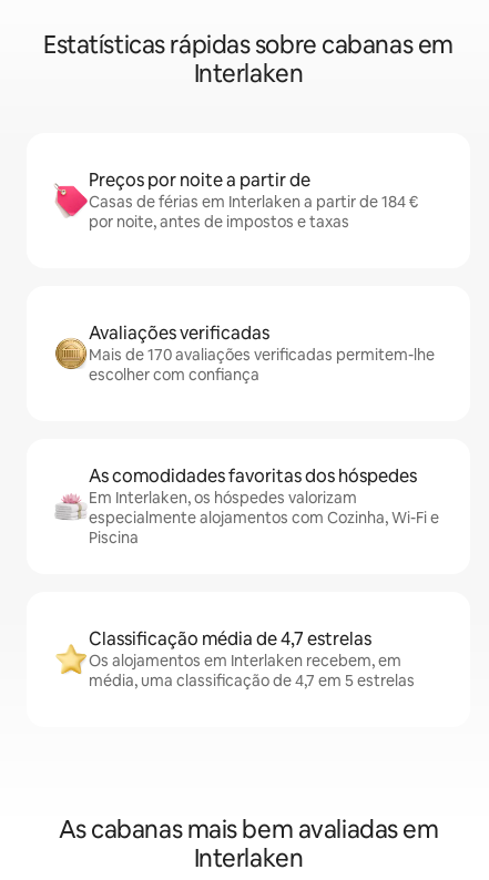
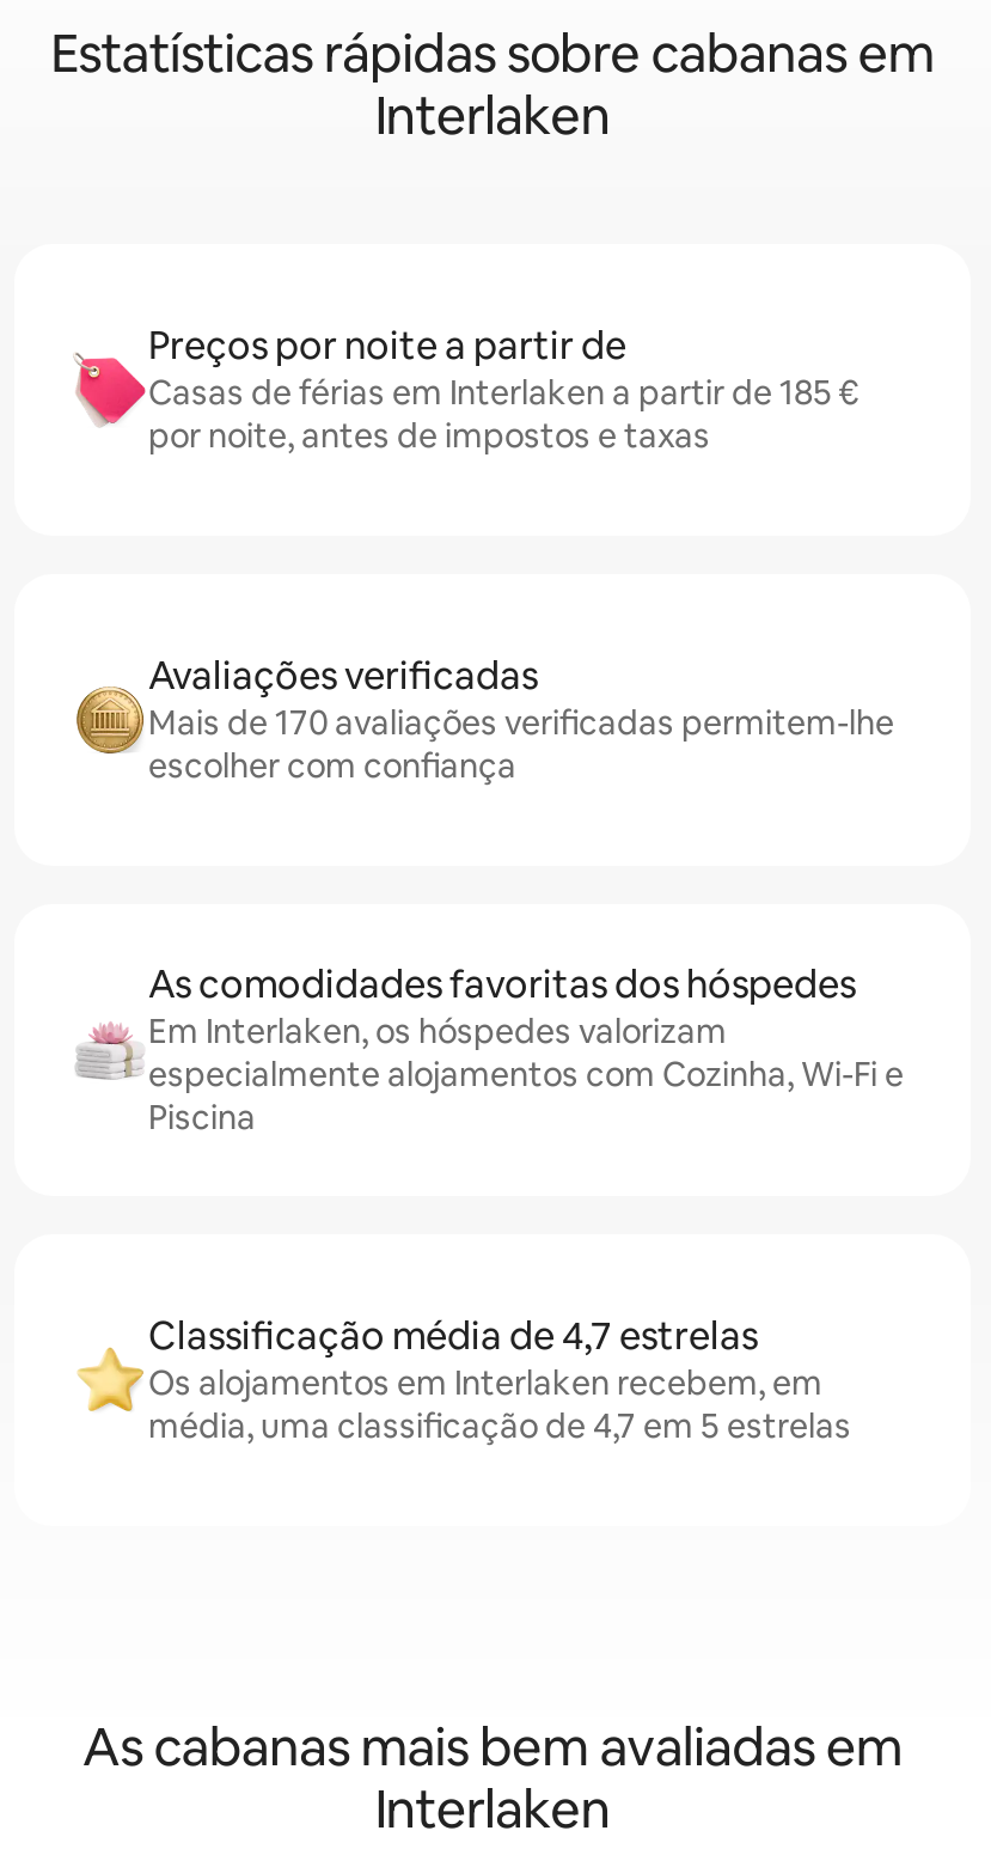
- Casas de férias em Interlaken a partir de 184 €
+ Casas de férias em Interlaken a partir de 185 €
